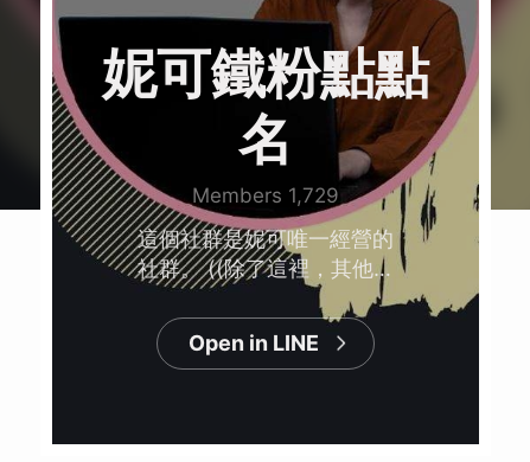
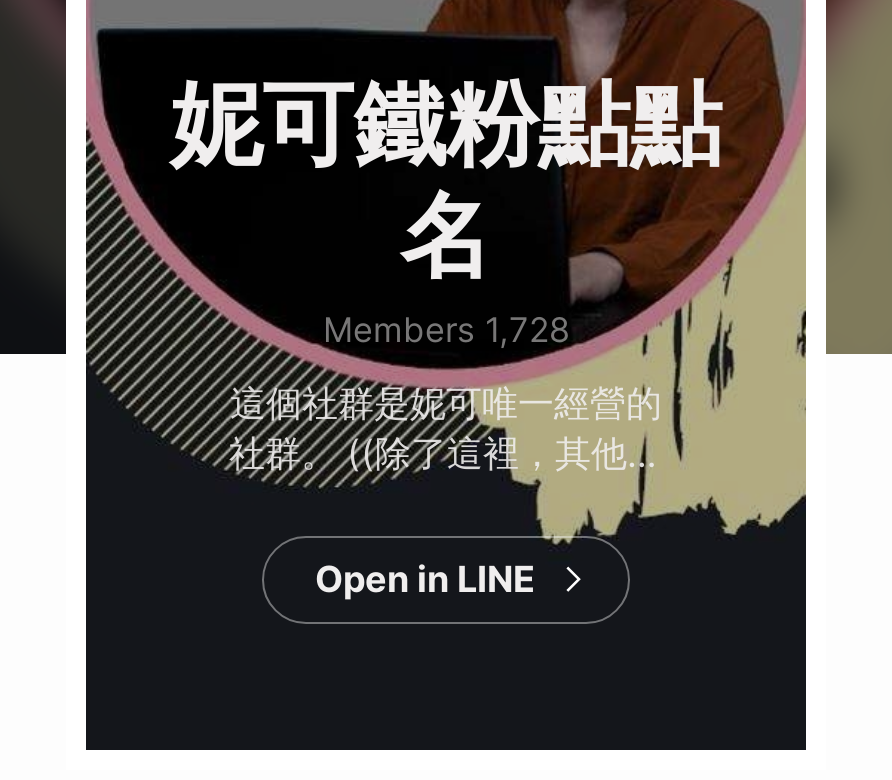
- Members 1,729
+ Members 1,728
